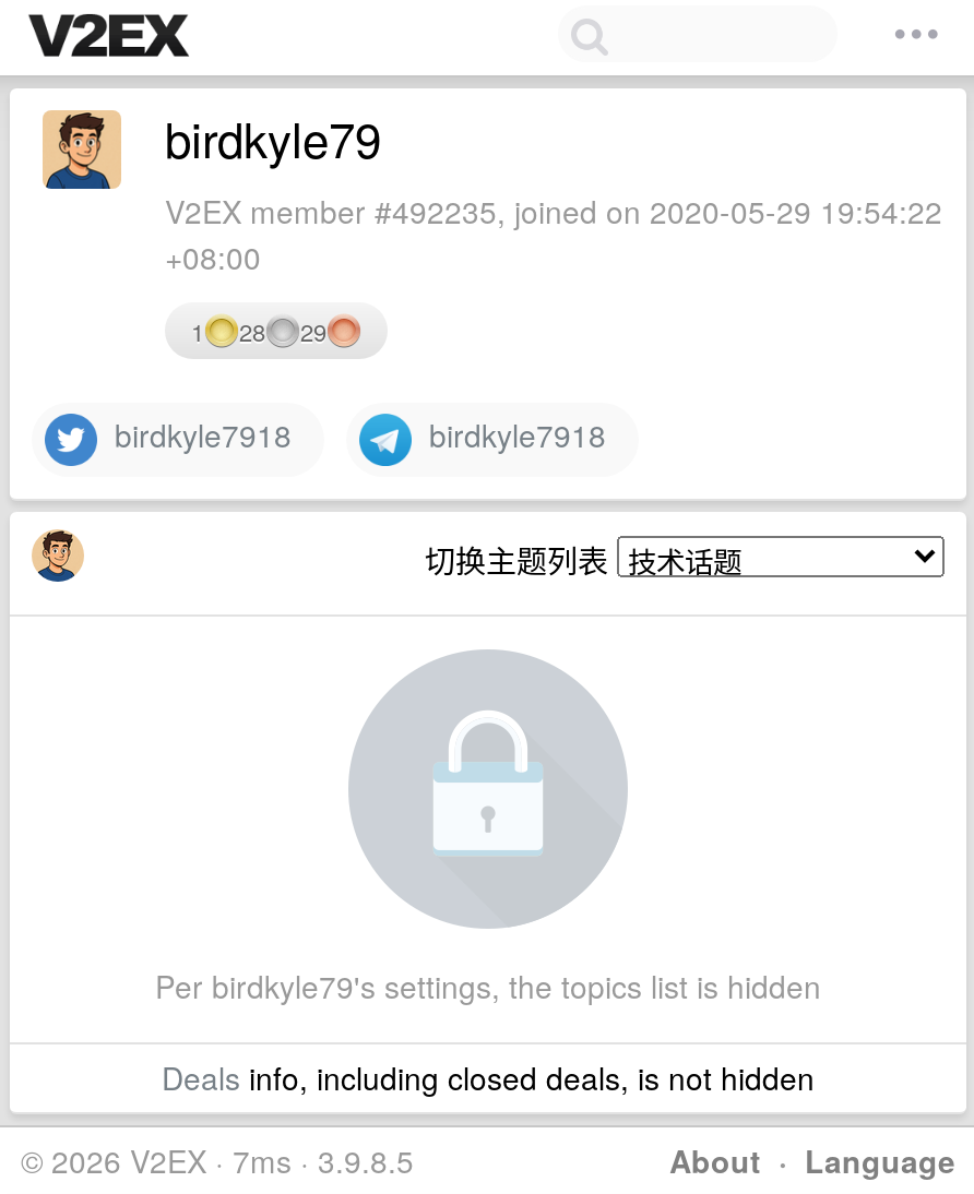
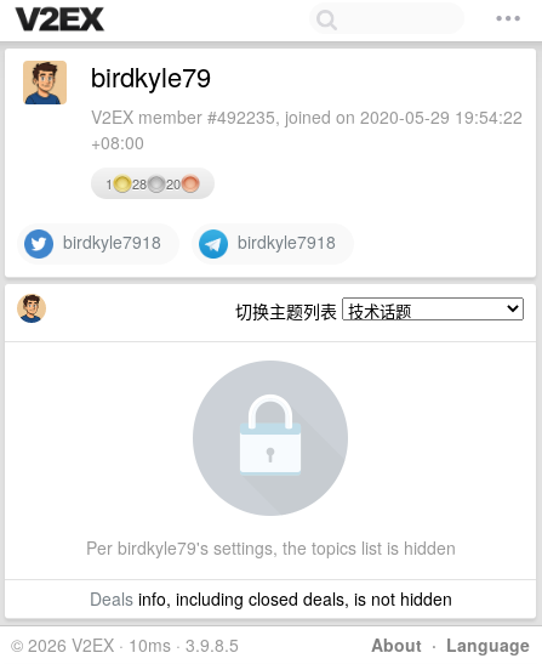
- 1 28 29
+ 1 28 20

- © 2026 V2EX · 7ms · 3.9.8.5
+ © 2026 V2EX · 10ms · 3.9.8.5
